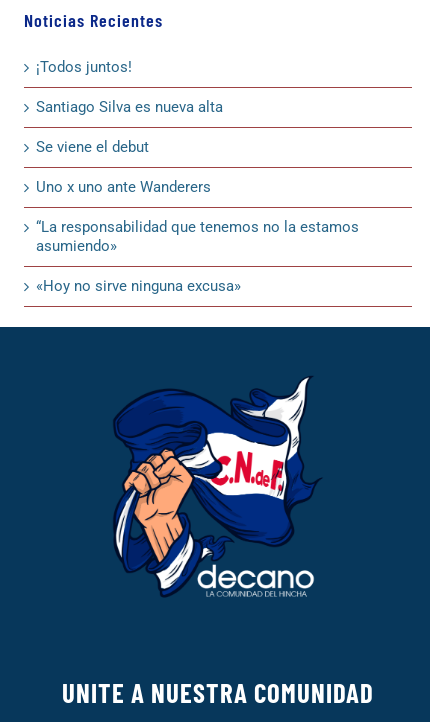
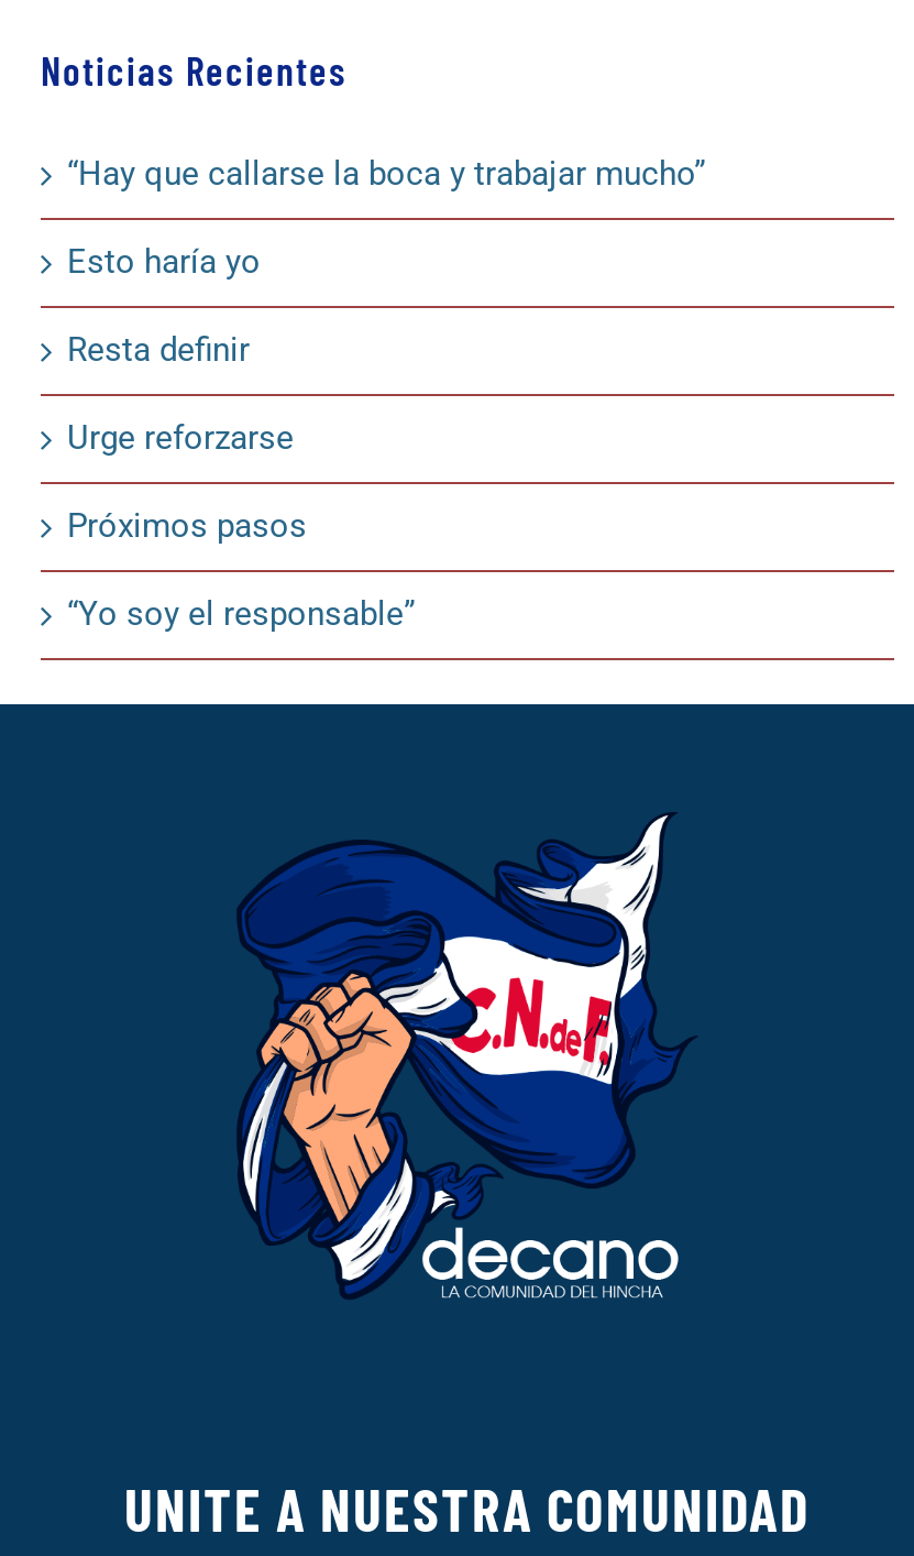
- ¡Todos juntos!
+ “Hay que callarse la boca y trabajar mucho”

- Santiago Silva es nueva alta
+ Esto haría yo

- Se viene el debut
+ Resta definir

- Uno x uno ante Wanderers
+ Urge reforzarse

- “La responsabilidad que tenemos no la estamos
- asumiendo»
+ Próximos pasos

- «Hoy no sirve ninguna excusa»
+ “Yo soy el responsable”
